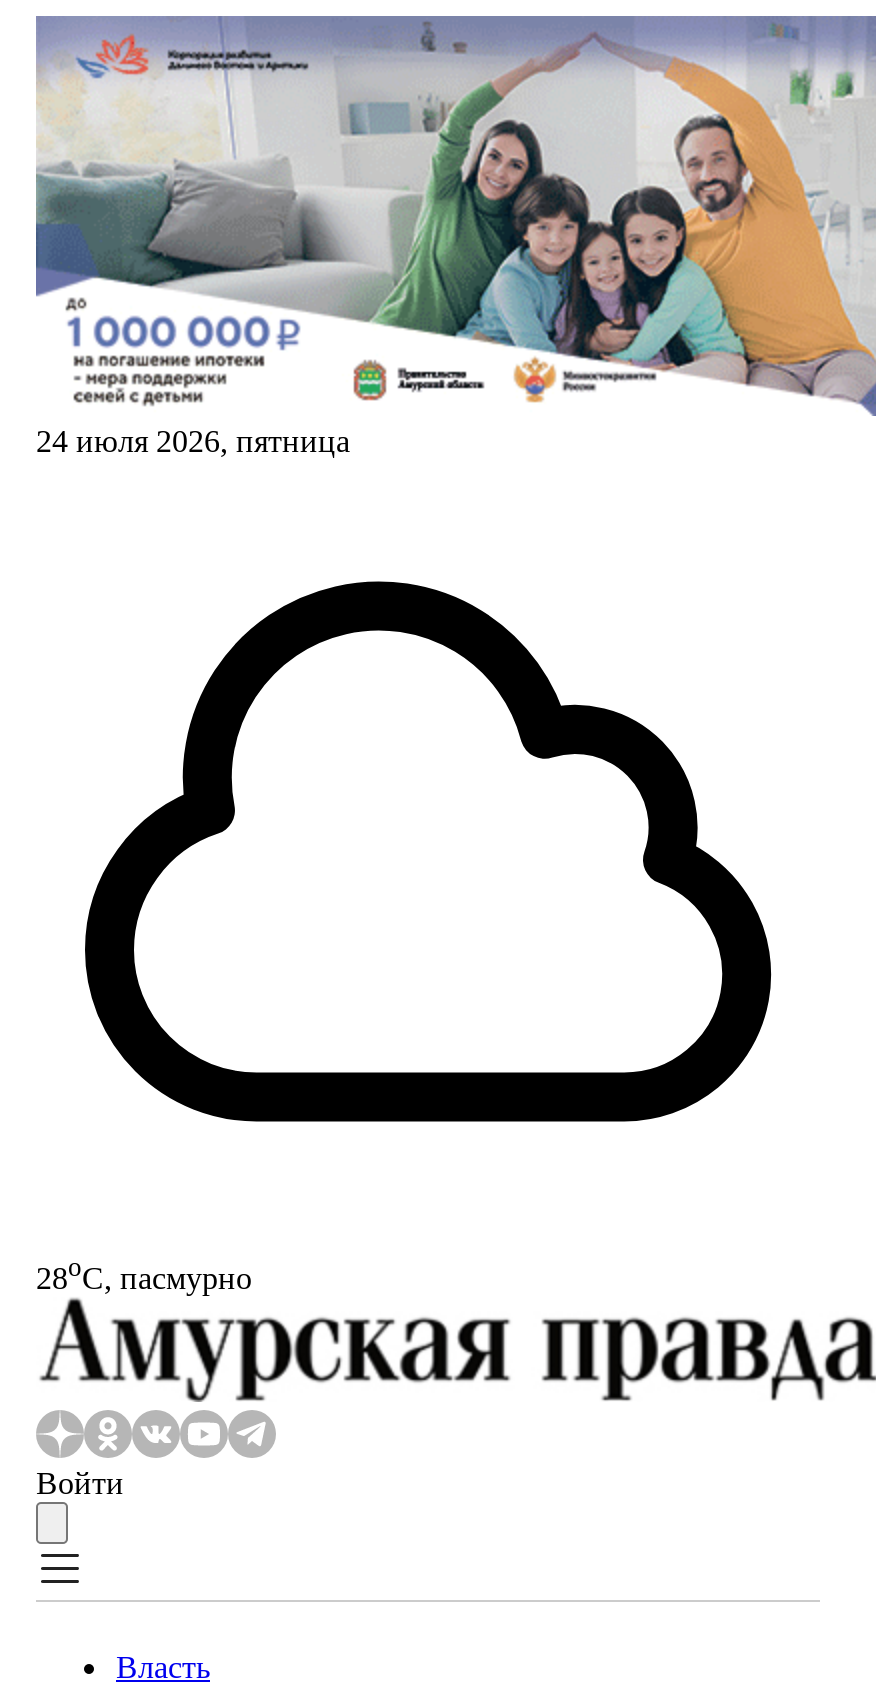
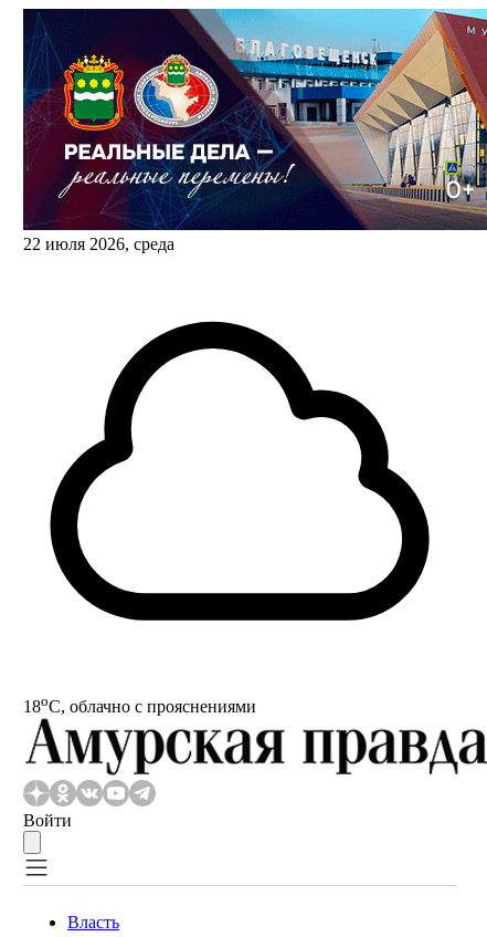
- [image]
- 24 июля 2026, пятница
+ [image]
+ 22 июля 2026, среда

- 28oС, пасмурно
+ 18oС, облачно с прояснениями
